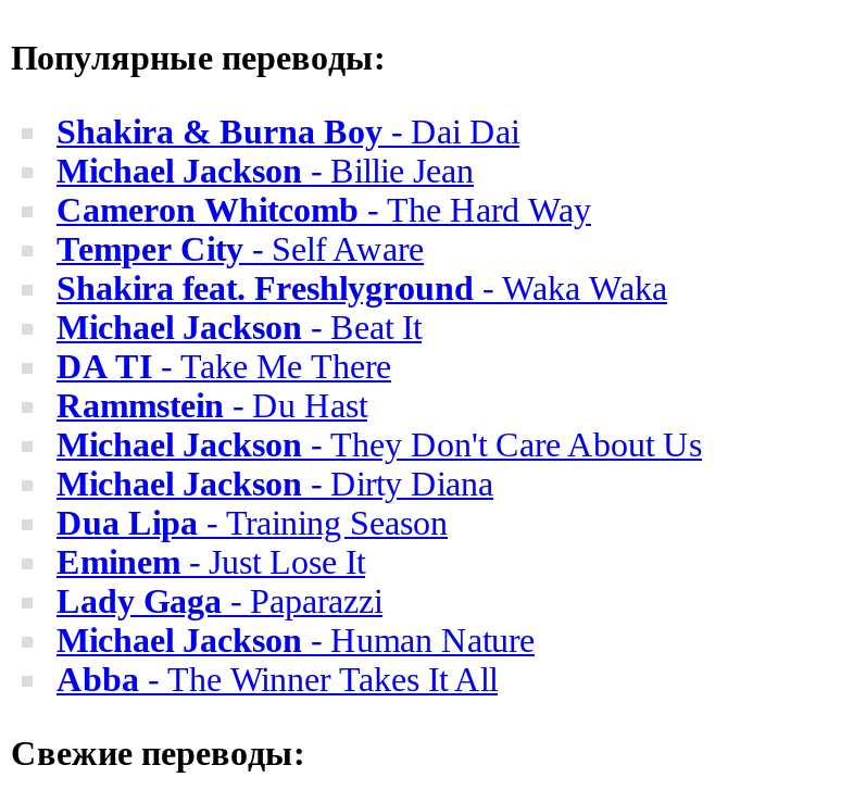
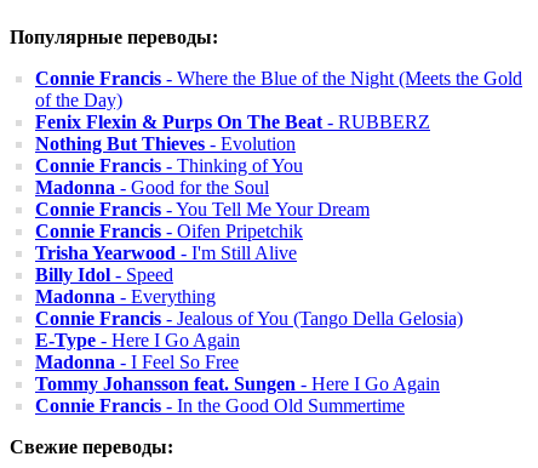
- Shakira & Burna Boy - Dai Dai
- Michael Jackson - Billie Jean
- Cameron Whitcomb - The Hard Way
- Temper City - Self Aware
- Shakira feat. Freshlyground - Waka Waka
- Michael Jackson - Beat It
- DA TI - Take Me There
- Rammstein - Du Hast
- Michael Jackson - They Don't Care About Us
- Michael Jackson - Dirty Diana
- Dua Lipa - Training Season
- Eminem - Just Lose It
- Lady Gaga - Paparazzi
- Michael Jackson - Human Nature
- Abba - The Winner Takes It All
+ Connie Francis - Where the Blue of the Night (Meets the Gold
+ of the Day)
+ Fenix Flexin & Purps On The Beat - RUBBERZ
+ Nothing But Thieves - Evolution
+ Connie Francis - Thinking of You
+ Madonna - Good for the Soul
+ Connie Francis - You Tell Me Your Dream
+ Connie Francis - Oifen Pripetchik
+ Trisha Yearwood - I'm Still Alive
+ Billy Idol - Speed
+ Madonna - Everything
+ Connie Francis - Jealous of You (Tango Della Gelosia)
+ E-Type - Here I Go Again
+ Madonna - I Feel So Free
+ Tommy Johansson feat. Sungen - Here I Go Again
+ Connie Francis - In the Good Old Summertime
